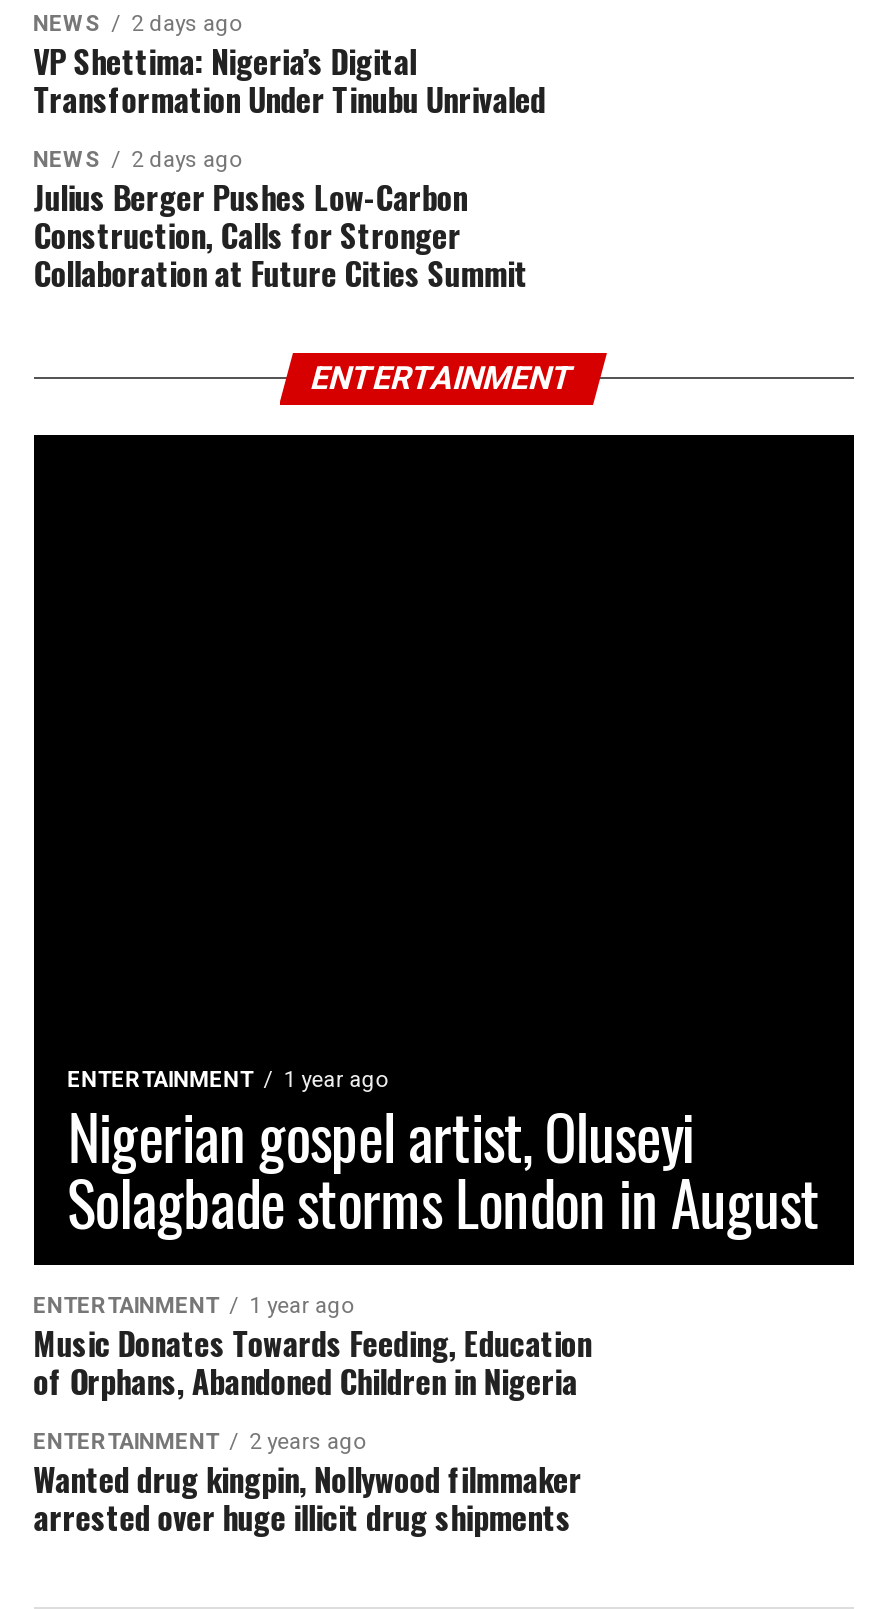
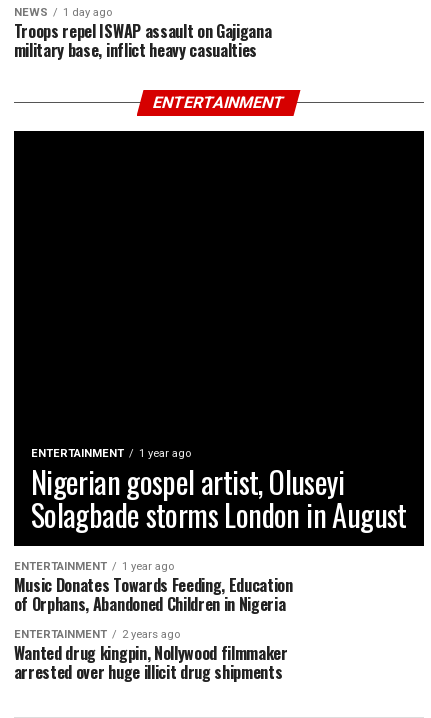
- 2 days ago
- VP Shettima: Nigeria’s Digital
- Transformation Under Tinubu Unrivaled
- NEWS
- 2 days ago
- Julius Berger Pushes Low-Carbon
- Construction, Calls for Stronger
- Collaboration at Future Cities Summit
+ 1 day ago
+ Troops repel ISWAP assault on Gajigana
+ military base, inflict heavy casualties
